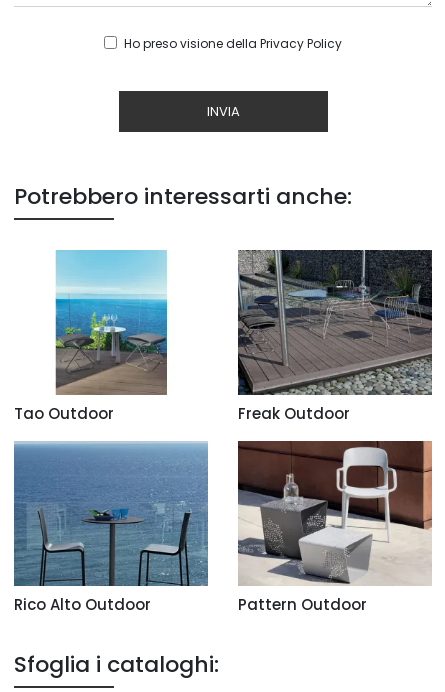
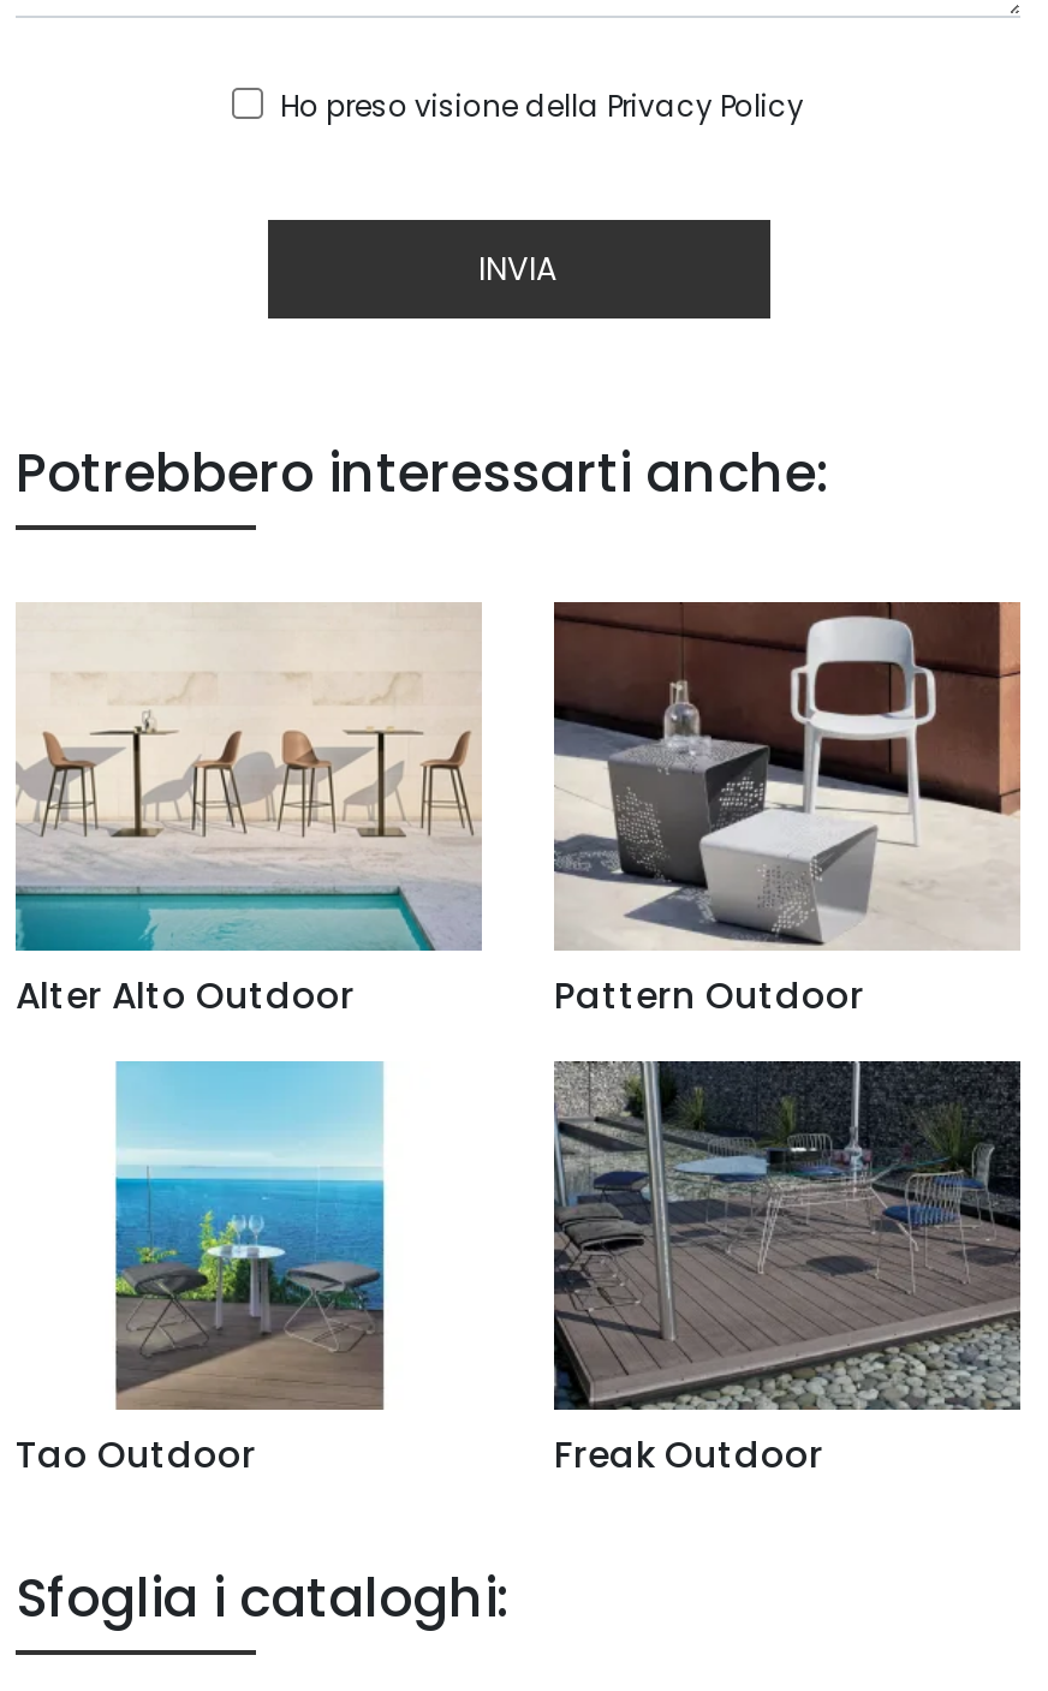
+ [image]
+ Alter Alto Outdoor

moved down: [image] | Tao Outdoor | Freak Outdoor

- [image]
- Rico Alto Outdoor

moved up: [image] | Pattern Outdoor
